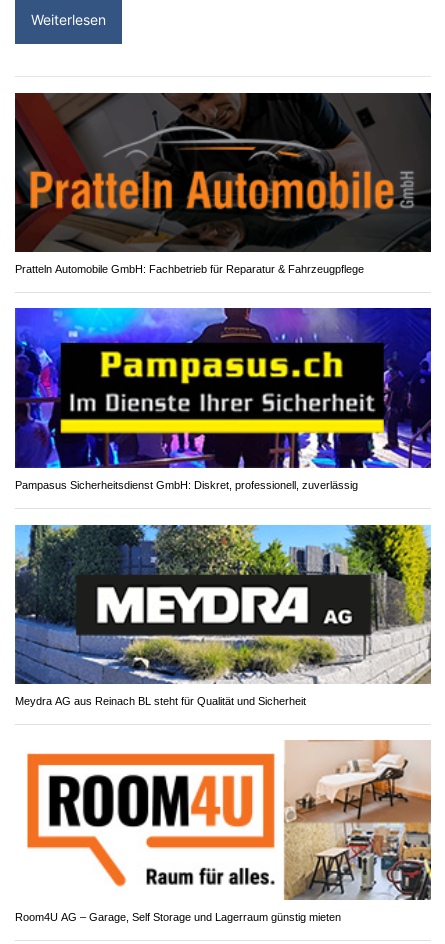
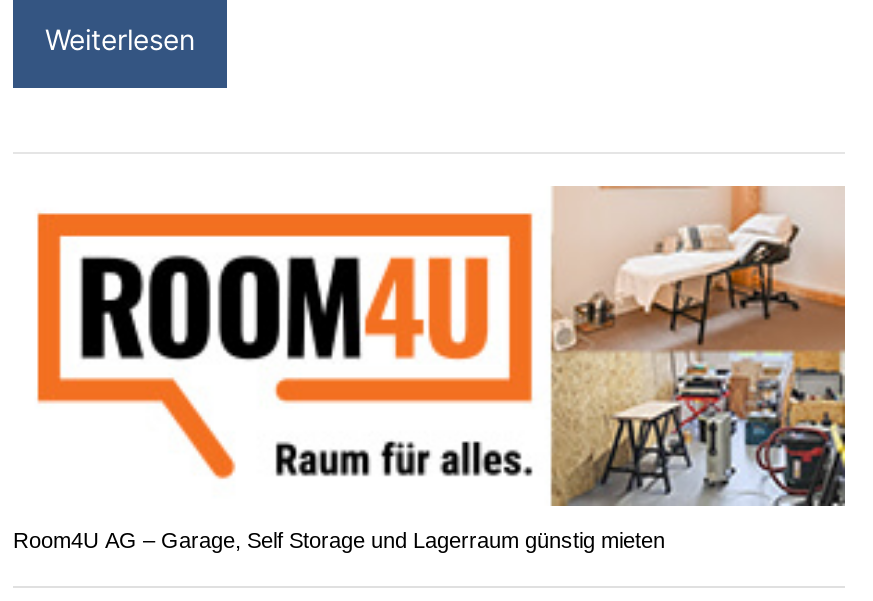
- [image]
- Pratteln Automobile GmbH: Fachbetrieb für Reparatur & Fahrzeugpflege

- [image]
- Pampasus Sicherheitsdienst GmbH: Diskret, professionell, zuverlässig

- [image]
- Meydra AG aus Reinach BL steht für Qualität und Sicherheit
